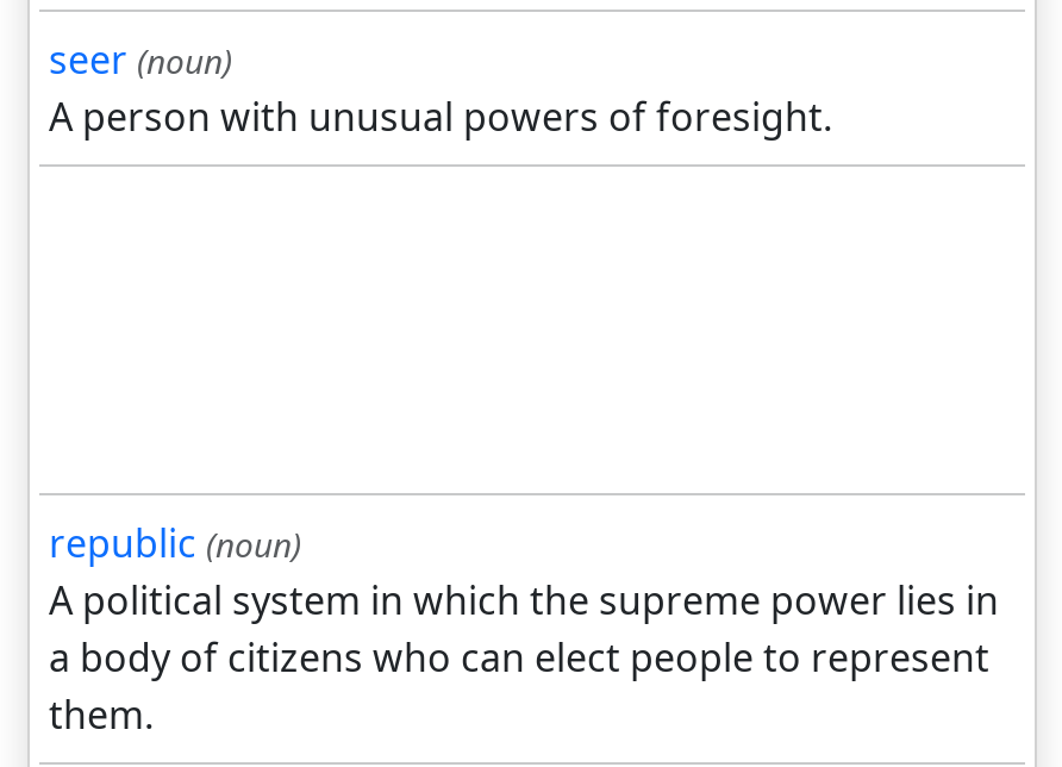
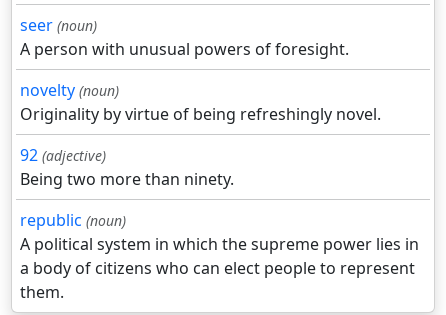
+ novelty (noun)
+ Originality by virtue of being refreshingly novel.
+ 92 (adjective)
+ Being two more than ninety.
